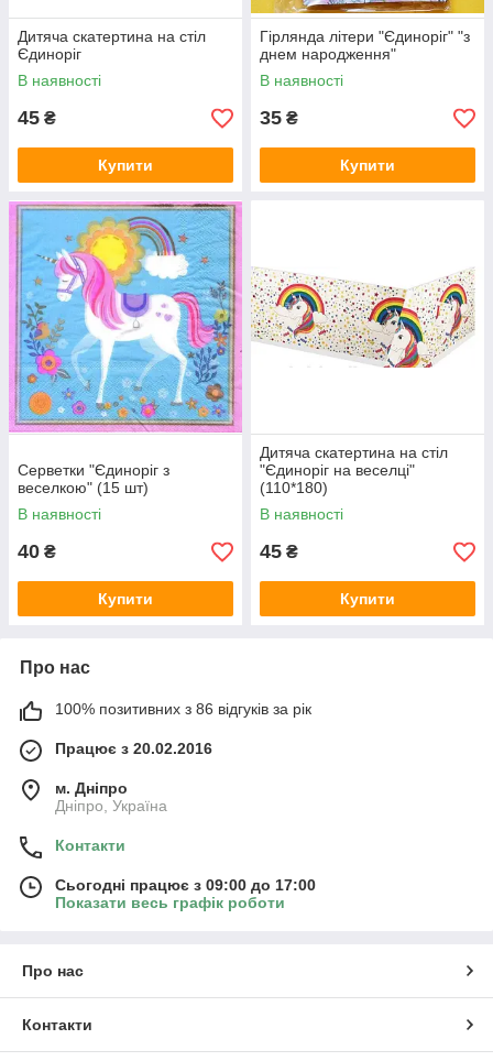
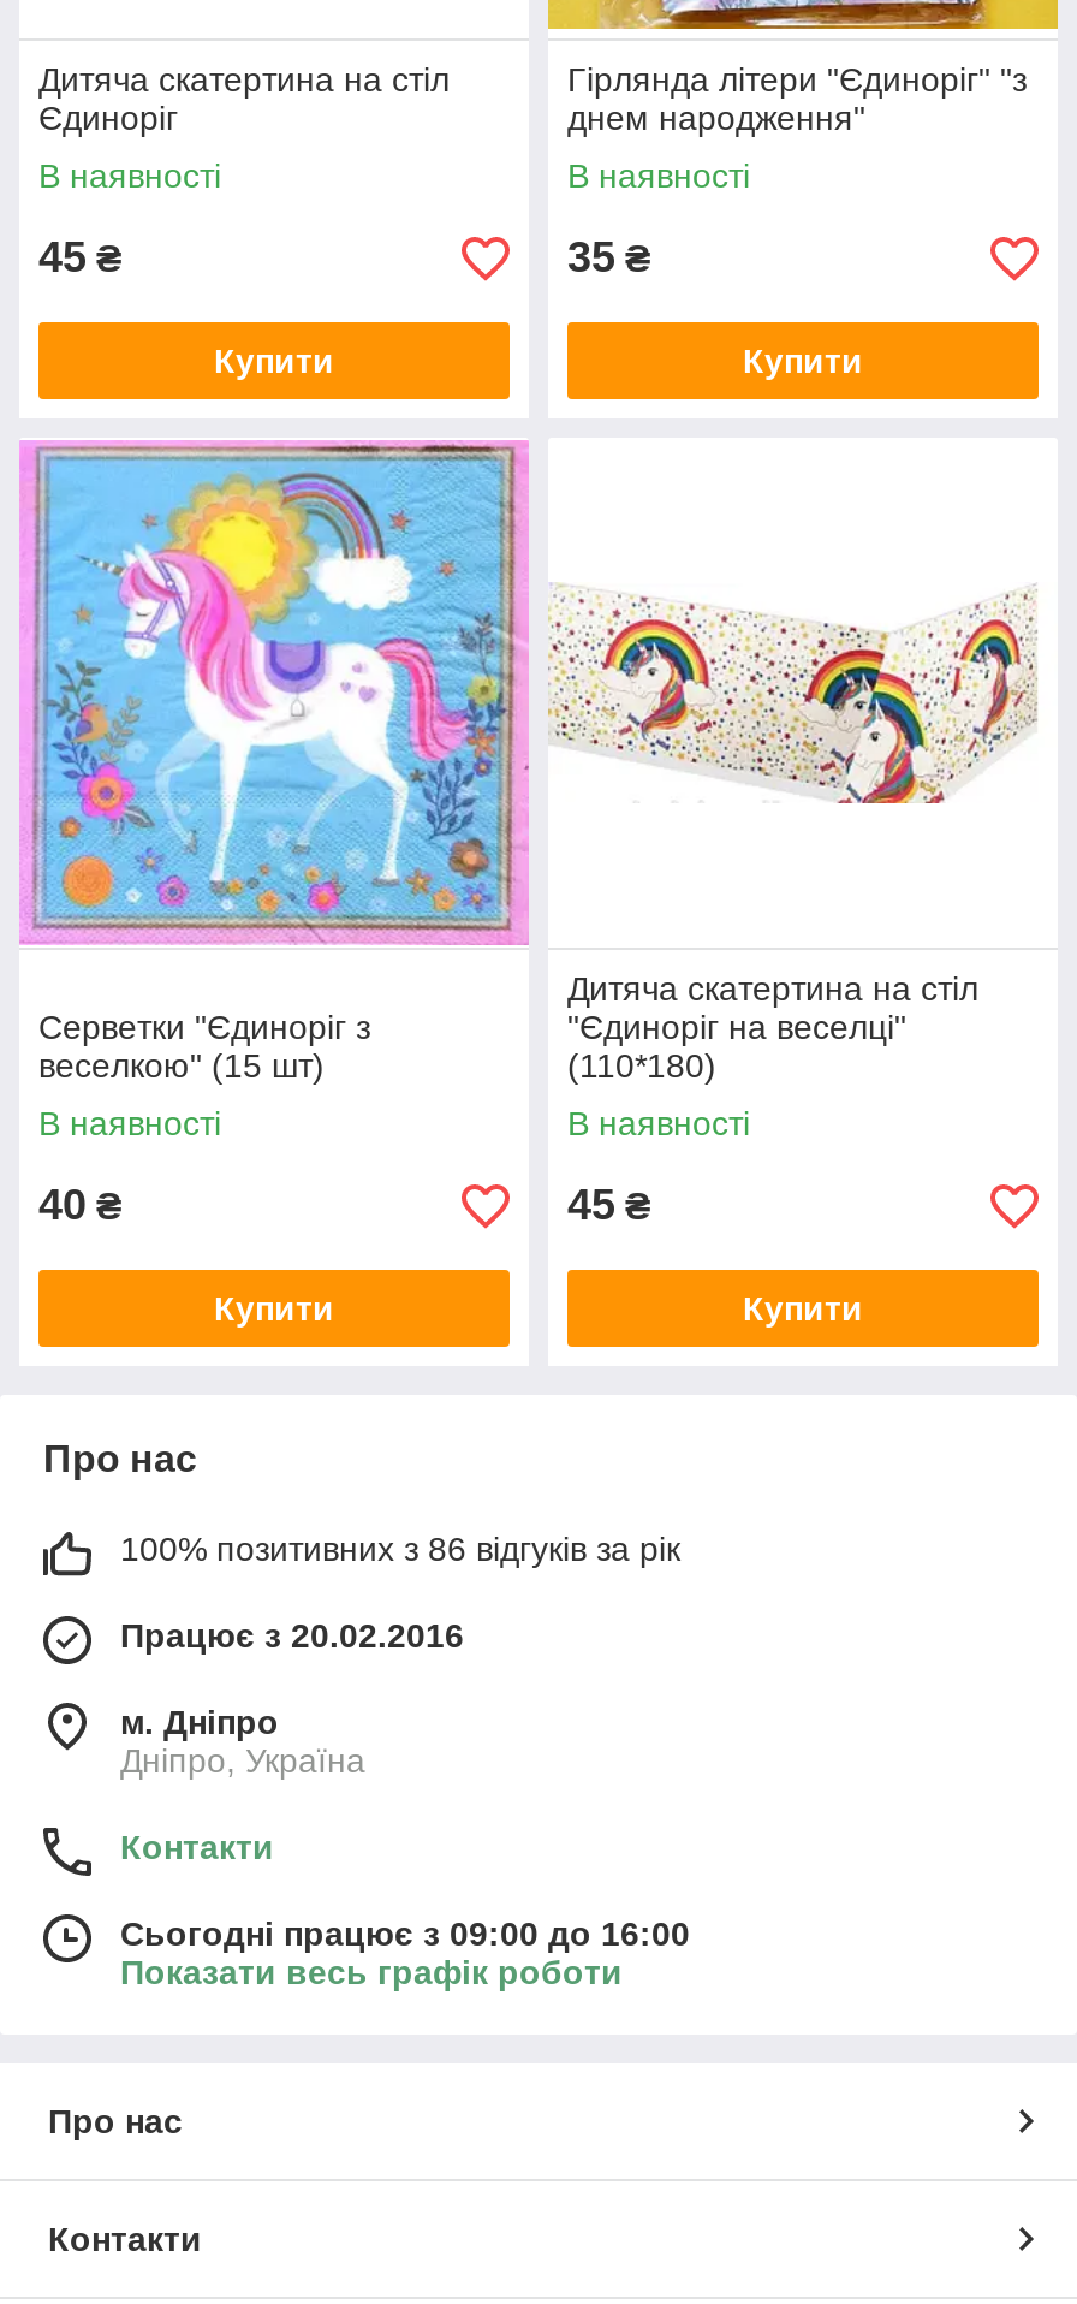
- Сьогодні працює з 09:00 до 17:00
+ Сьогодні працює з 09:00 до 16:00
